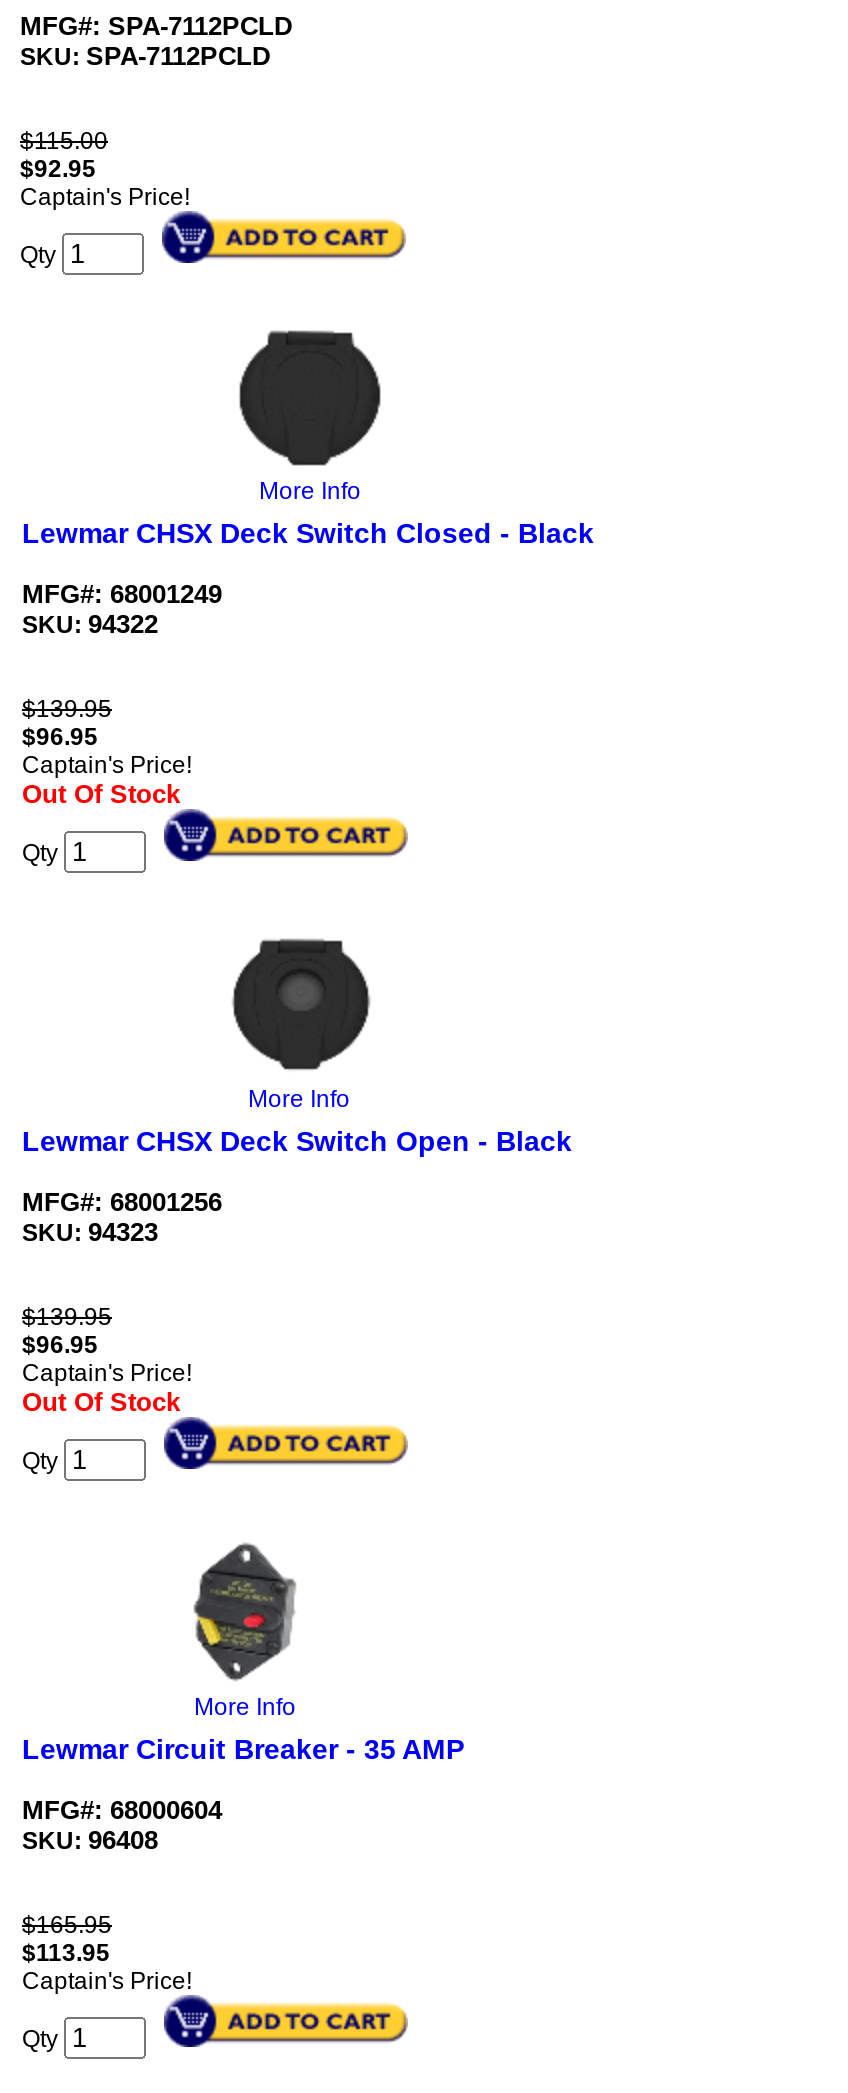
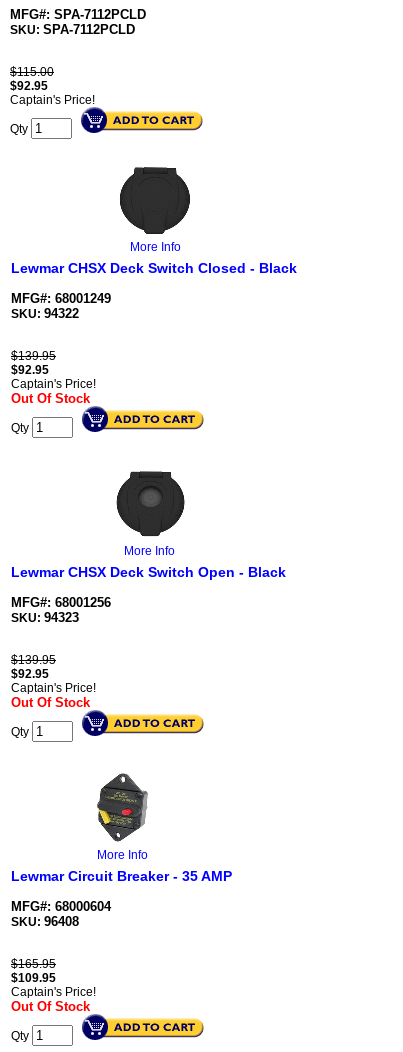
- $96.95
+ $92.95

- $96.95
+ $92.95

- $113.95
+ $109.95

+ Out Of Stock
